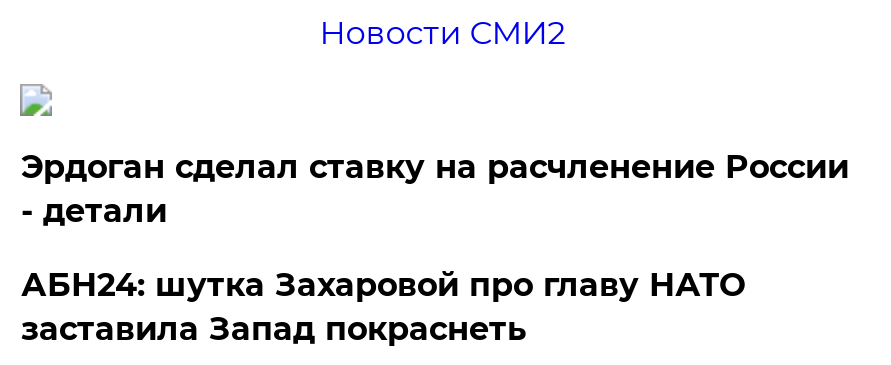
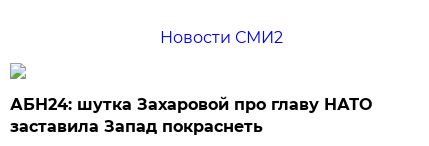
- Эрдоган сделал ставку на расчленение России
- - детали
